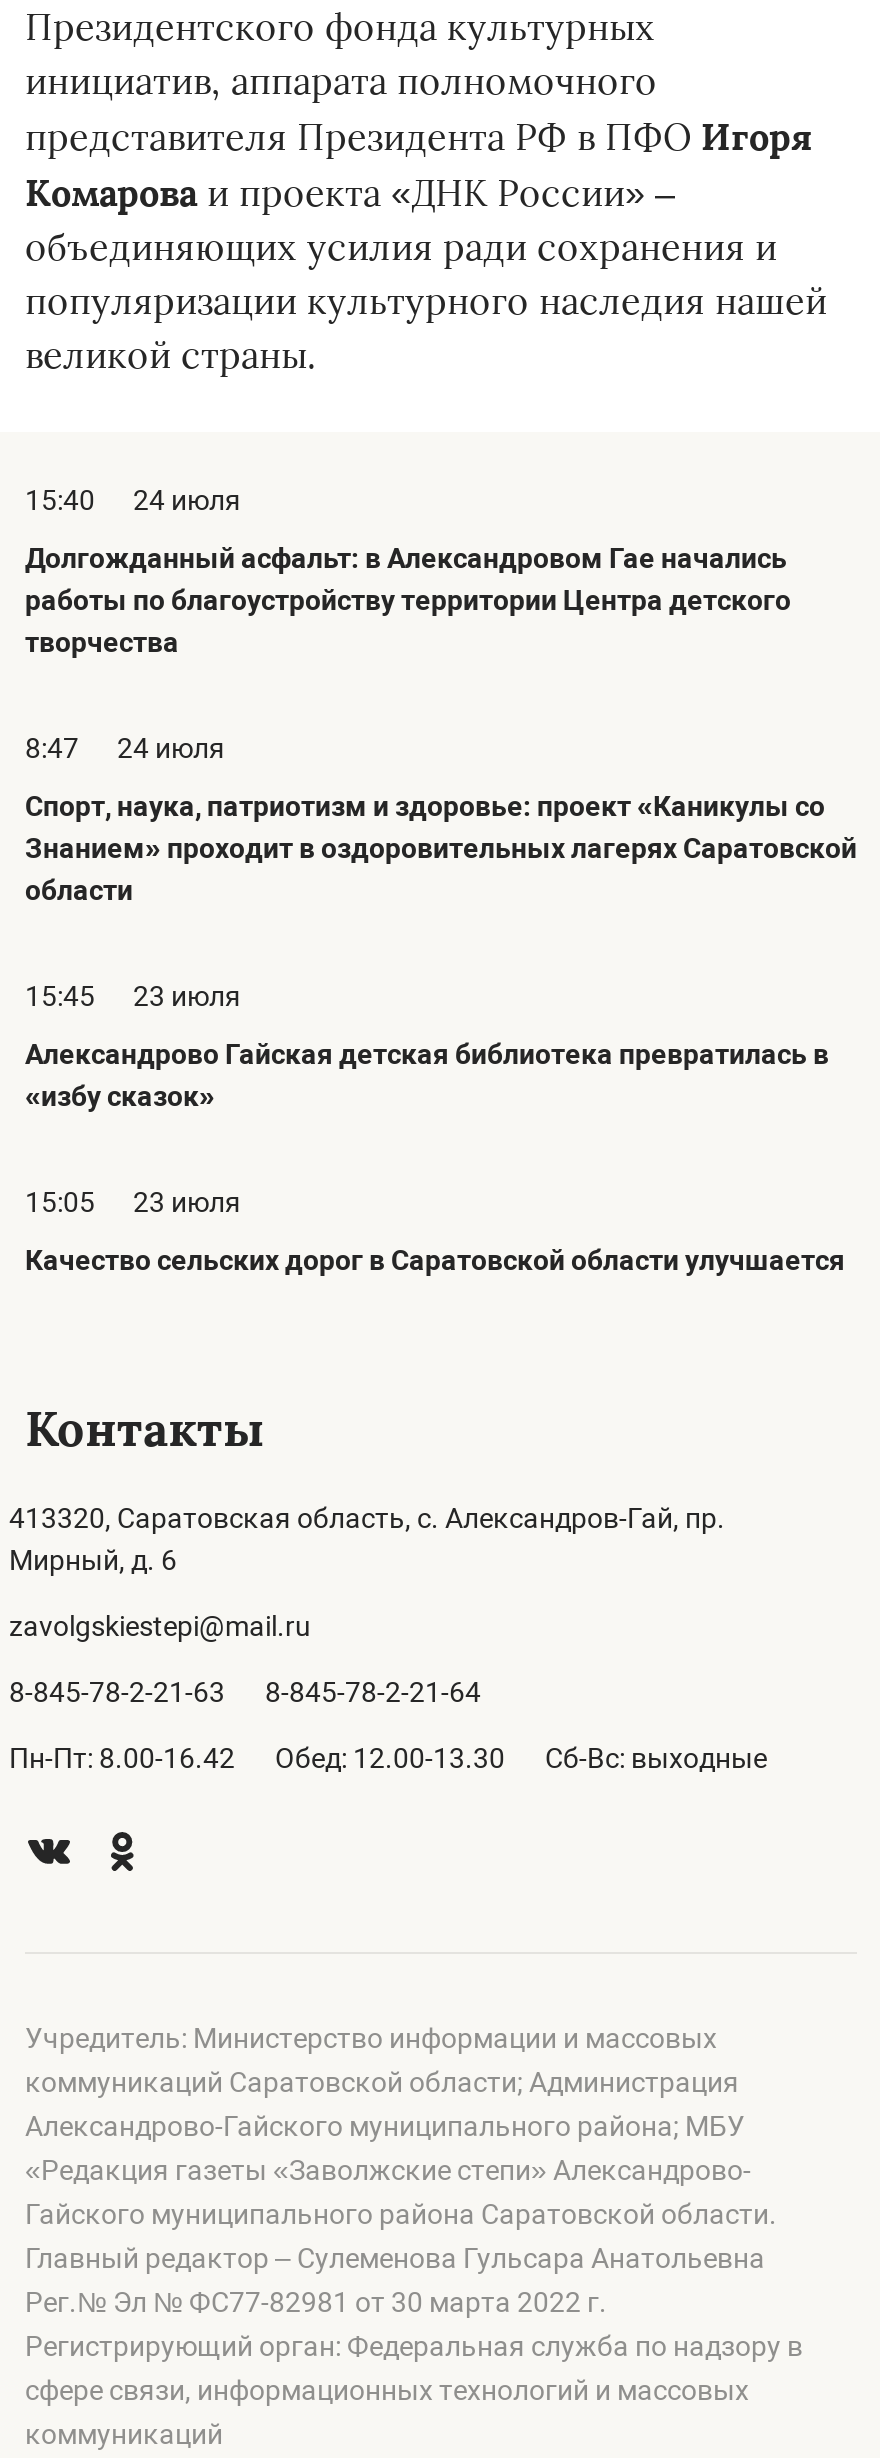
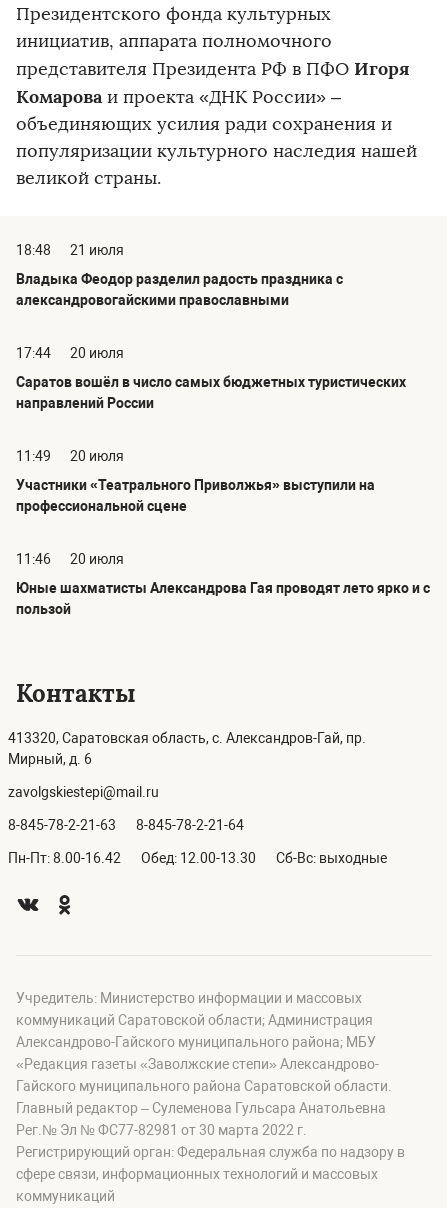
- 15:40
- 24 июля
+ 18:48
+ 21 июля

- Долгожданный асфальт: в Александровом Гае начались
- работы по благоустройству территории Центра детского
- творчества
+ Владыка Феодор разделил радость праздника с
+ александровогайскими православными

- 8:47
- 24 июля
+ 17:44
+ 20 июля

- Спорт, наука, патриотизм и здоровье: проект «Каникулы со
- Знанием» проходит в оздоровительных лагерях Саратовской
- области
+ Саратов вошёл в число самых бюджетных туристических
+ направлений России

- 15:45
- 23 июля
+ 11:49
+ 20 июля

- Александрово Гайская детская библиотека превратилась в
- «избу сказок»
+ Участники «Театрального Приволжья» выступили на
+ профессиональной сцене

- 15:05
- 23 июля
+ 11:46
+ 20 июля

- Качество сельских дорог в Саратовской области улучшается
+ Юные шахматисты Александрова Гая проводят лето ярко и с
+ пользой
